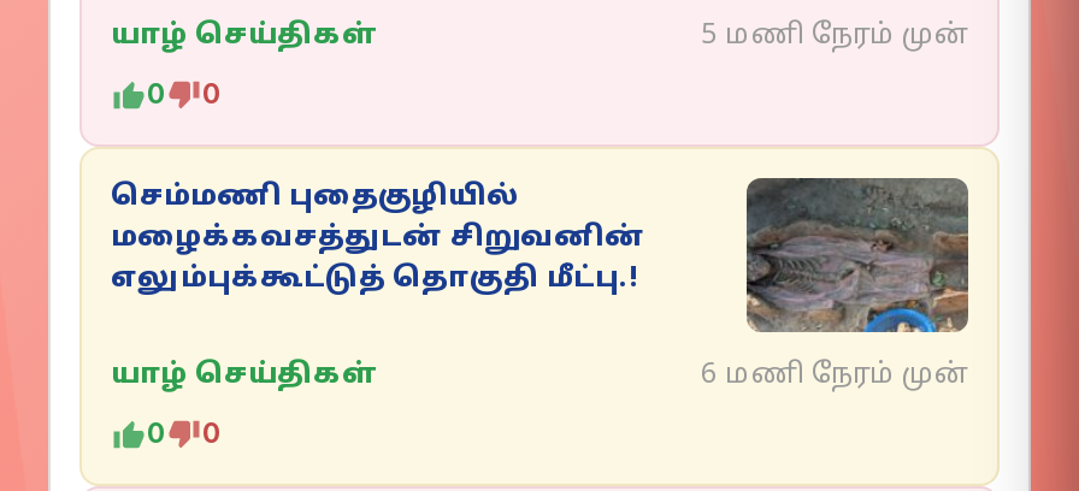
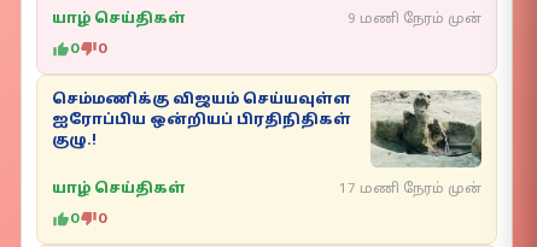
- 5 மணி நேரம் முன்
+ 9 மணி நேரம் முன்

- செம்மணி புதைகுழியில்
- மழைக்கவசத்துடன் சிறுவனின்
- எலும்புக்கூட்டுத் தொகுதி மீட்பு.!
+ செம்மணிக்கு விஜயம் செய்யவுள்ள
+ ஐரோப்பிய ஒன்றியப் பிரதிநிதிகள்
+ குழு.!

- [image]
- 6 மணி நேரம் முன்
+ [image]
+ 17 மணி நேரம் முன்
